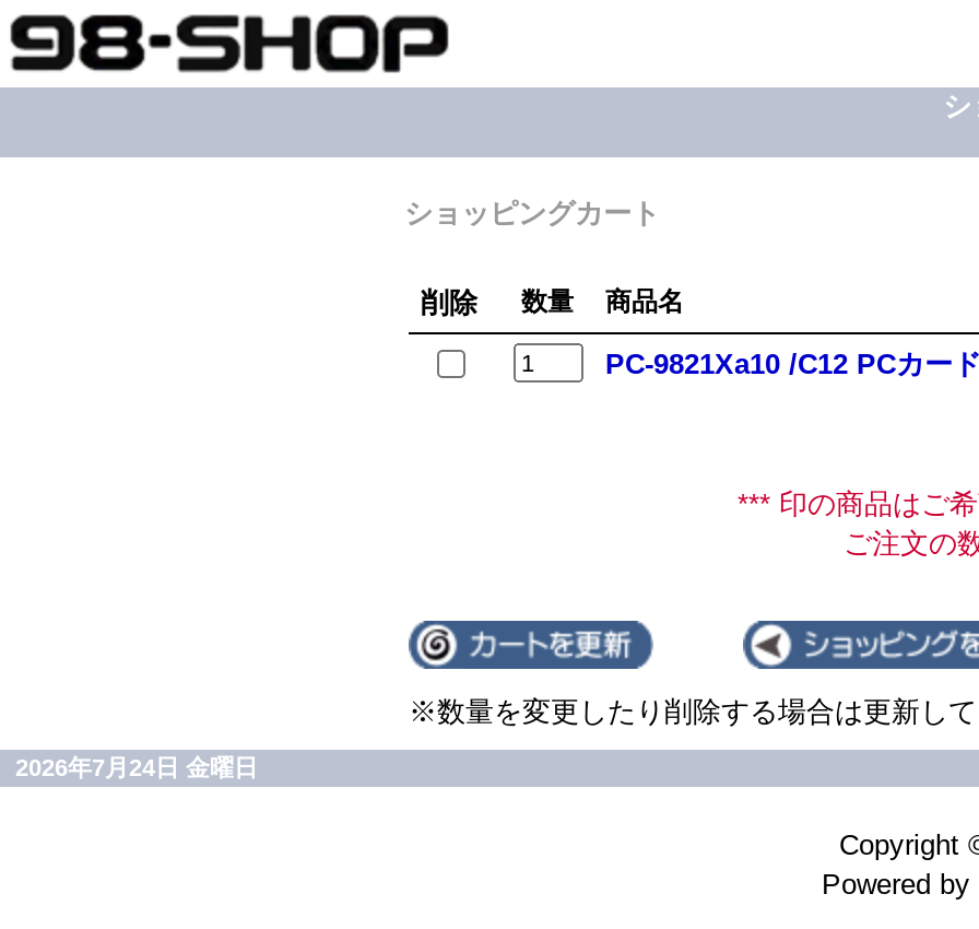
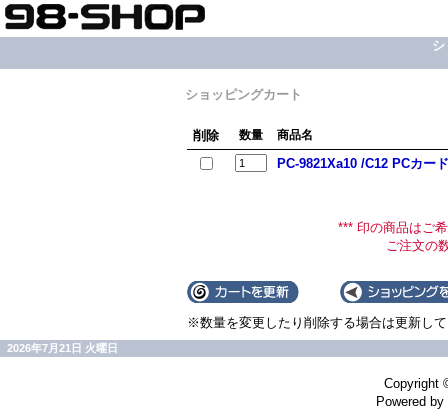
- 2026年7月24日 金曜日
+ 2026年7月21日 火曜日
